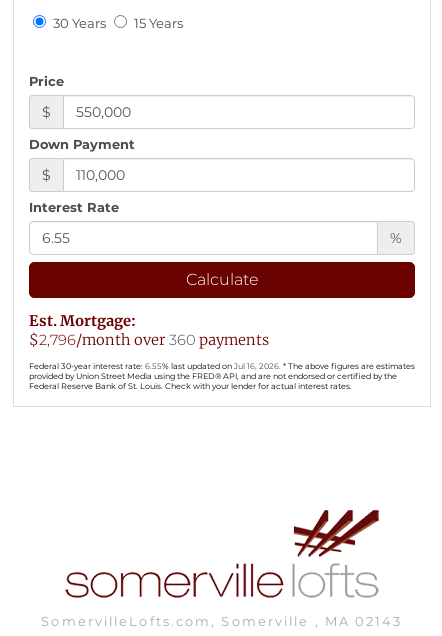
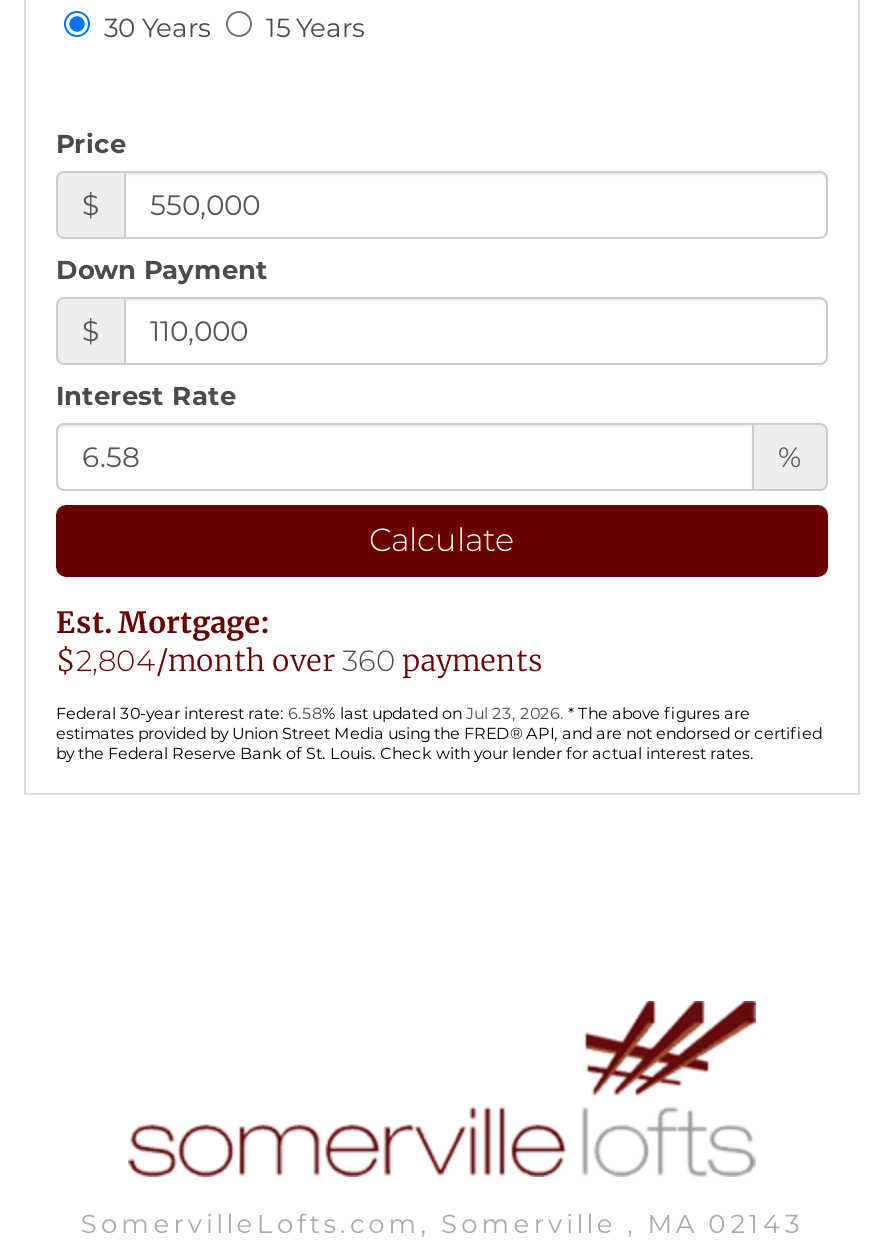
- $2,796/month over 360 payments
+ $2,804/month over 360 payments

- Federal 30-year interest rate: 6.55% last updated on Jul 16, 2026. * The above figures are estimates
- provided by Union Street Media using the FRED® API, and are not endorsed or certified by the
- Federal Reserve Bank of St. Louis. Check with your lender for actual interest rates.
+ Federal 30-year interest rate: 6.58% last updated on Jul 23, 2026. * The above figures are
+ estimates provided by Union Street Media using the FRED® API, and are not endorsed or certified
+ by the Federal Reserve Bank of St. Louis. Check with your lender for actual interest rates.
